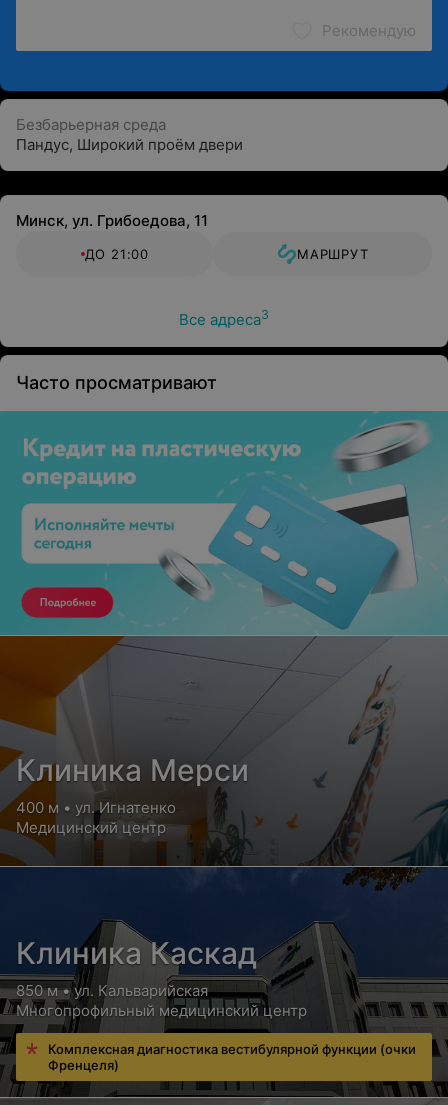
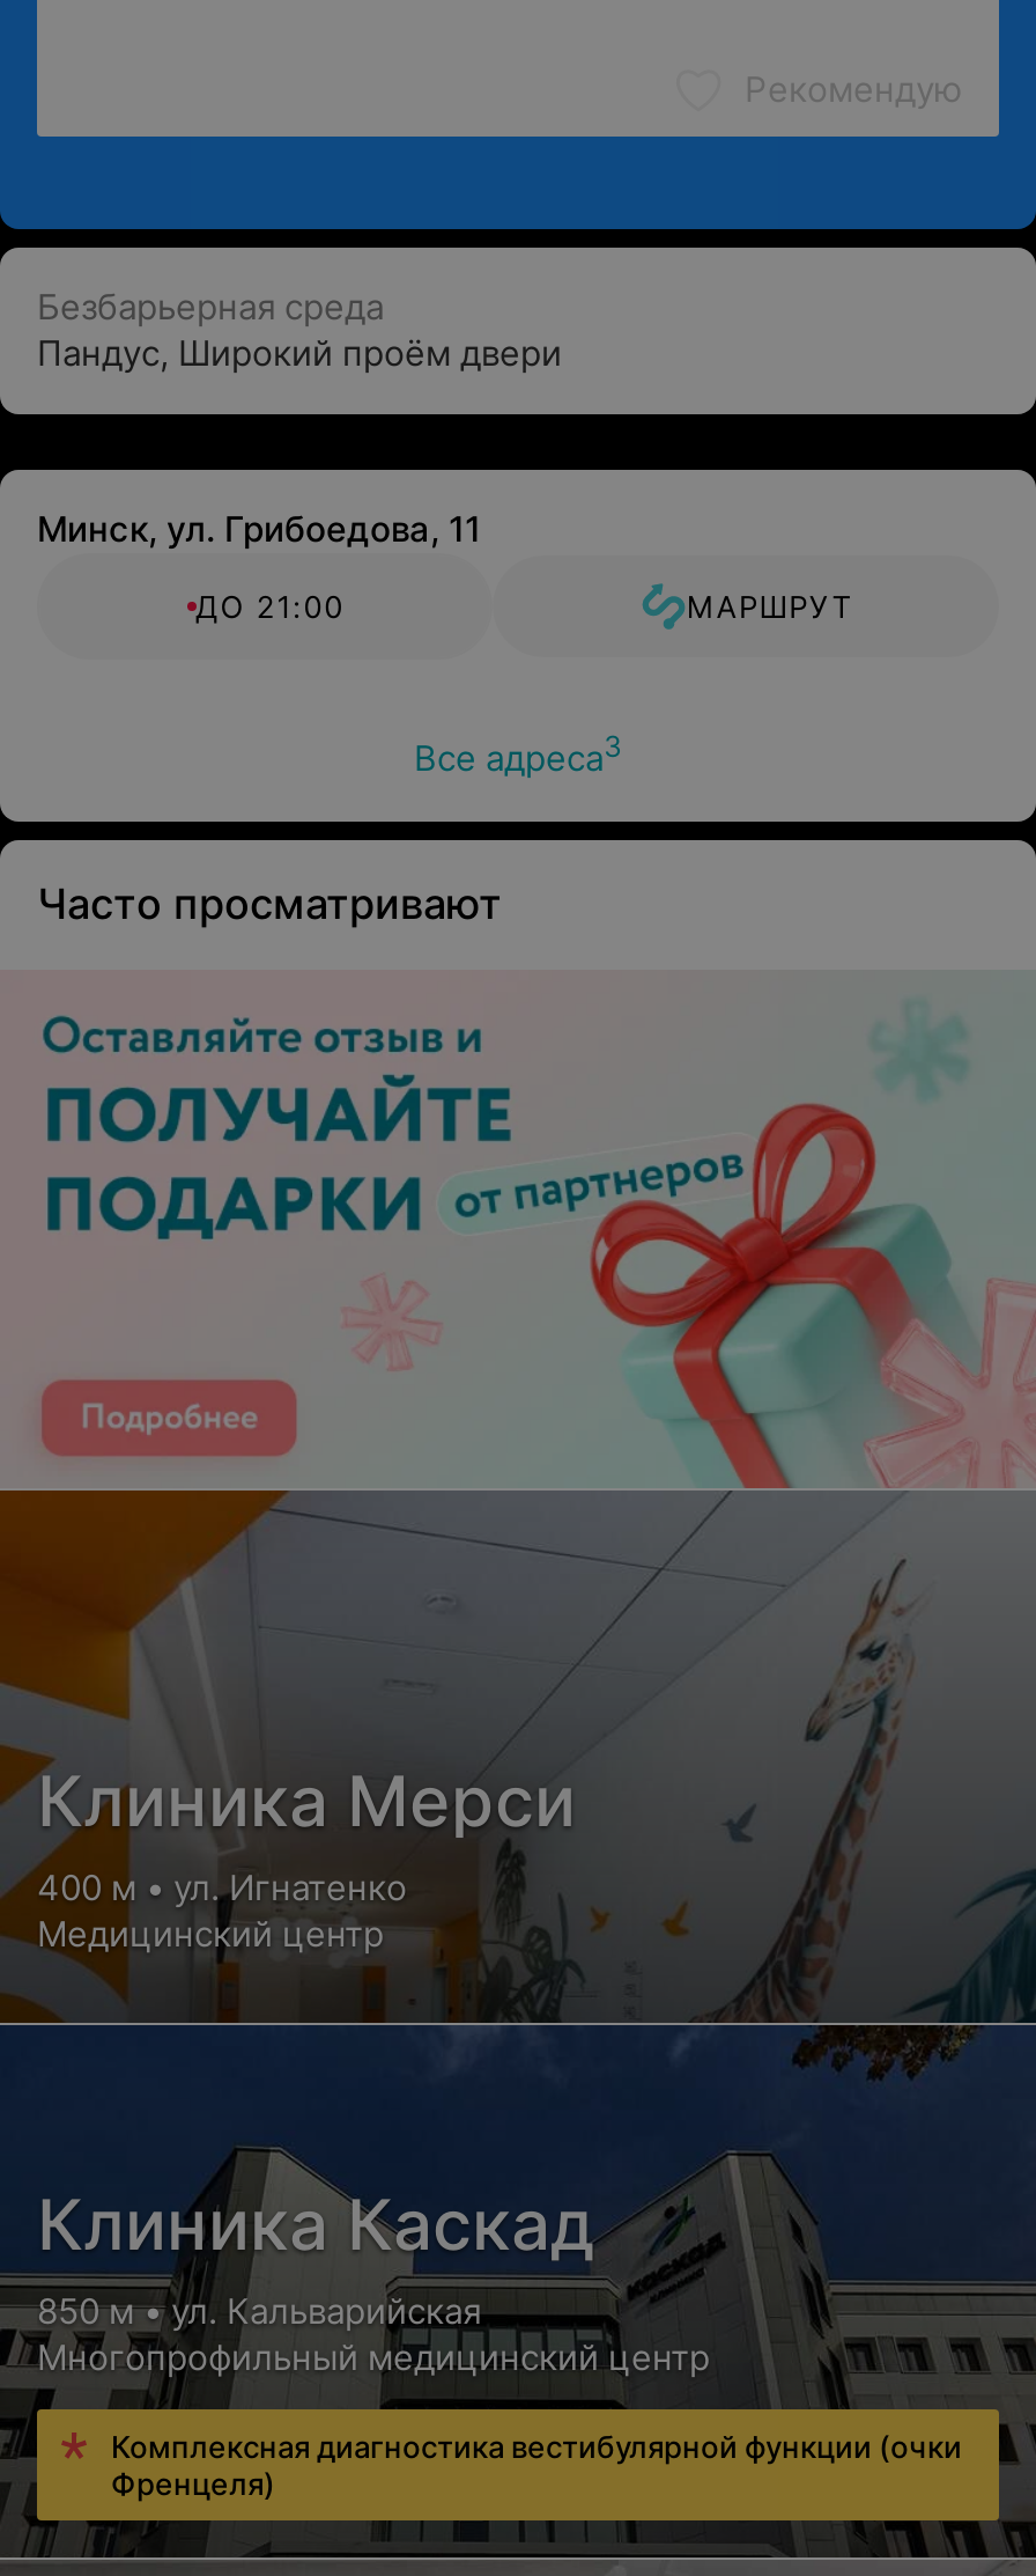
- [image]
+ [image]
